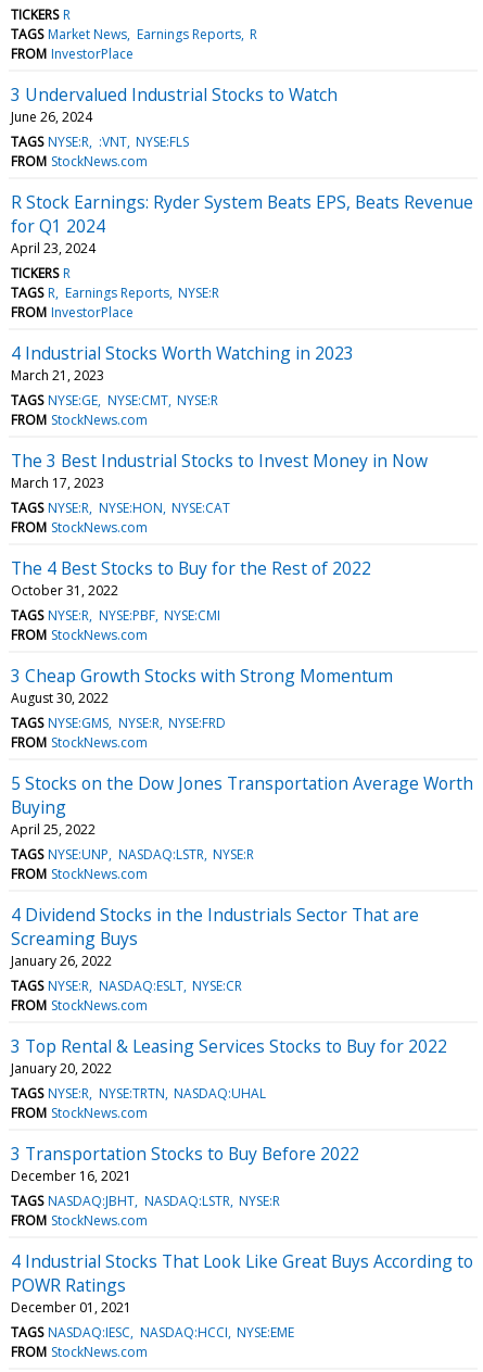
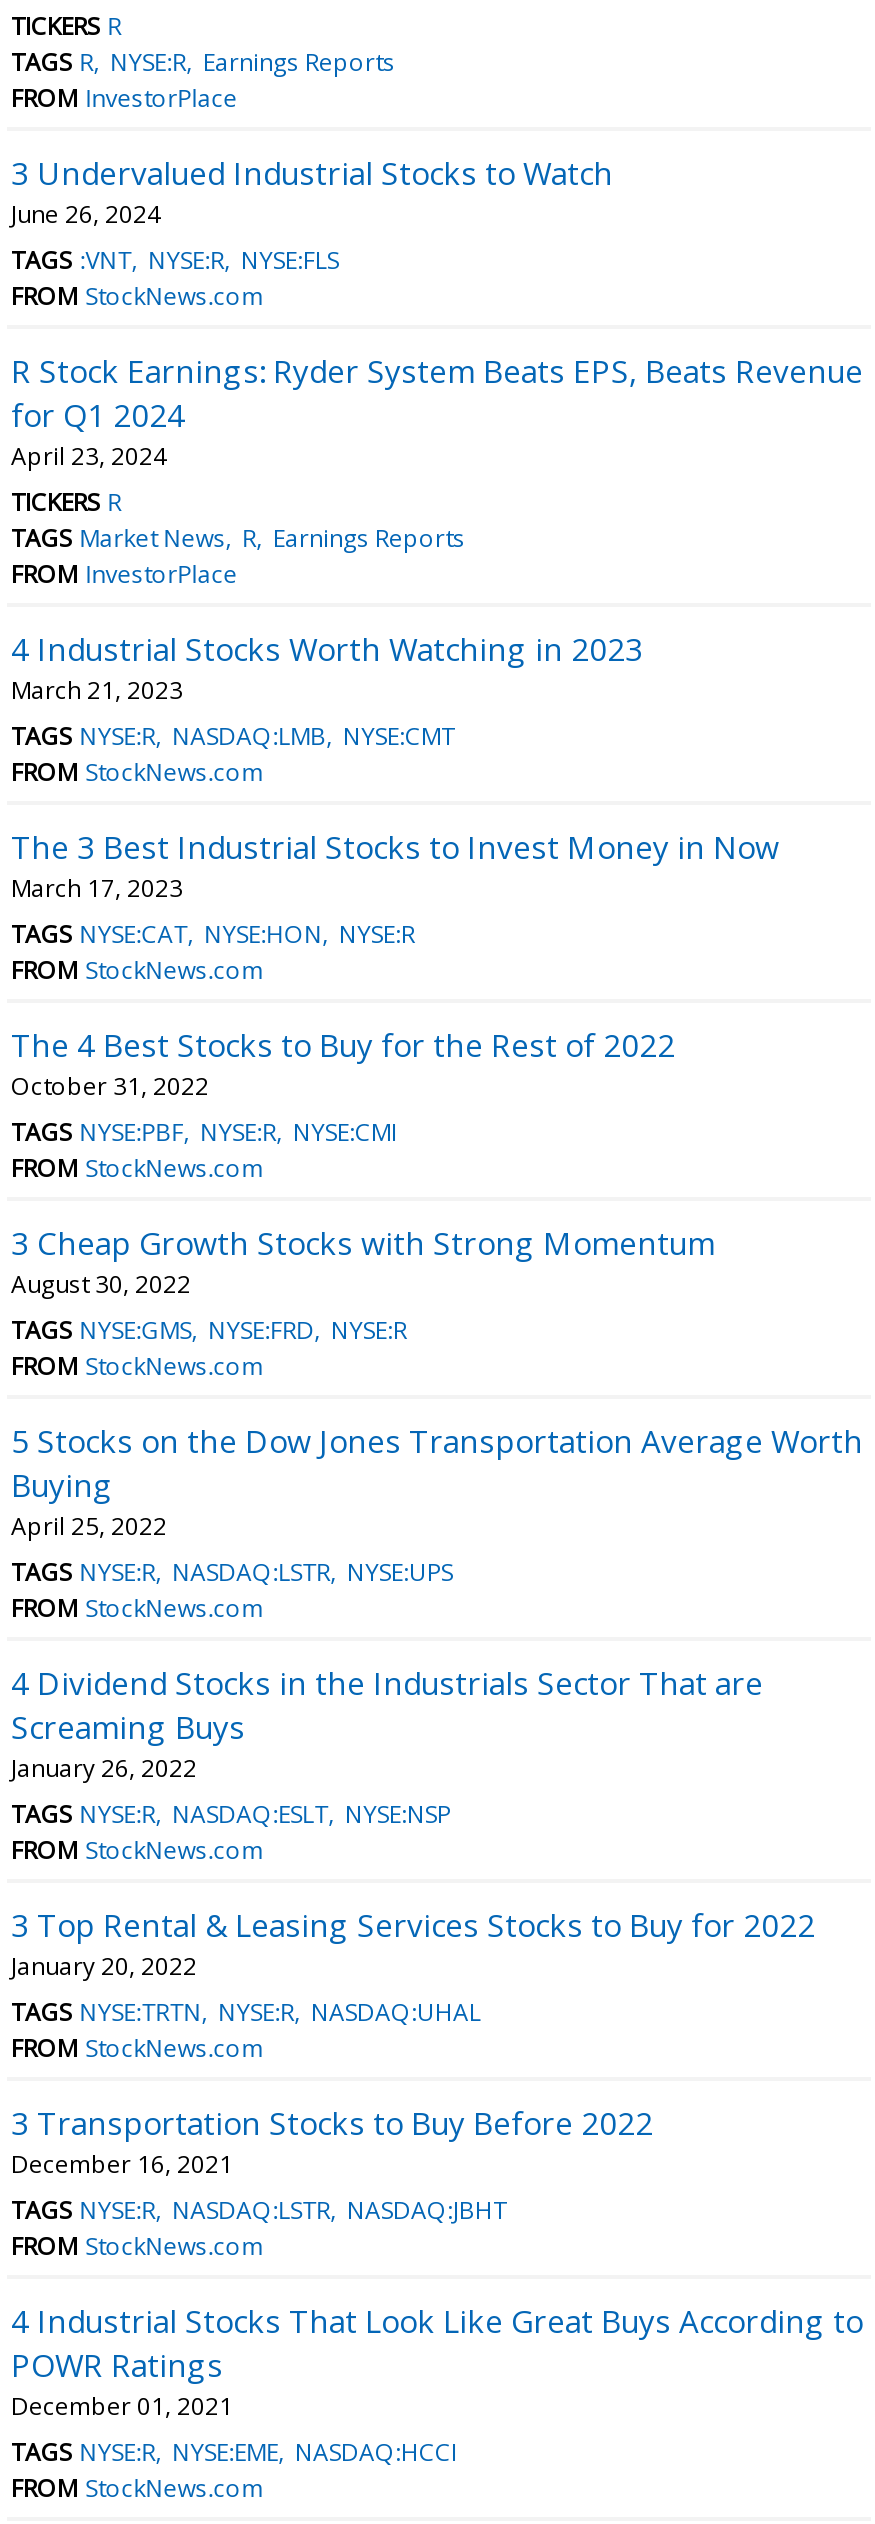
- TAGS Market News Earnings Reports R
+ TAGS R NYSE:R Earnings Reports

- TAGS NYSE:R :VNT NYSE:FLS
+ TAGS :VNT NYSE:R NYSE:FLS

- TAGS R Earnings Reports NYSE:R
+ TAGS Market News R Earnings Reports

- TAGS NYSE:GE NYSE:CMT NYSE:R
+ TAGS NYSE:R NASDAQ:LMB NYSE:CMT

- TAGS NYSE:R NYSE:HON NYSE:CAT
+ TAGS NYSE:CAT NYSE:HON NYSE:R

- TAGS NYSE:R NYSE:PBF NYSE:CMI
+ TAGS NYSE:PBF NYSE:R NYSE:CMI

- TAGS NYSE:GMS NYSE:R NYSE:FRD
+ TAGS NYSE:GMS NYSE:FRD NYSE:R

- TAGS NYSE:UNP NASDAQ:LSTR NYSE:R
+ TAGS NYSE:R NASDAQ:LSTR NYSE:UPS

- TAGS NYSE:R NASDAQ:ESLT NYSE:CR
+ TAGS NYSE:R NASDAQ:ESLT NYSE:NSP

- TAGS NYSE:R NYSE:TRTN NASDAQ:UHAL
+ TAGS NYSE:TRTN NYSE:R NASDAQ:UHAL

- TAGS NASDAQ:JBHT NASDAQ:LSTR NYSE:R
+ TAGS NYSE:R NASDAQ:LSTR NASDAQ:JBHT

- TAGS NASDAQ:IESC NASDAQ:HCCI NYSE:EME
+ TAGS NYSE:R NYSE:EME NASDAQ:HCCI
